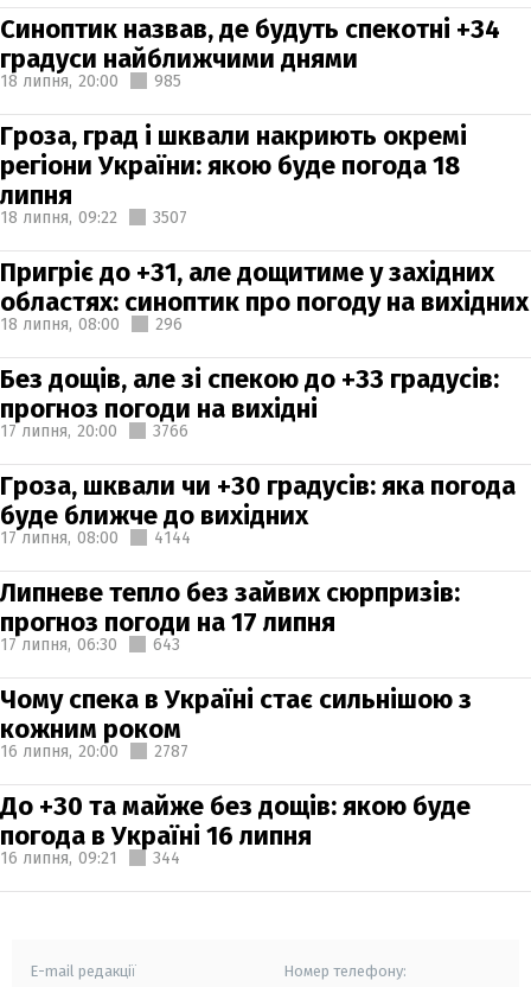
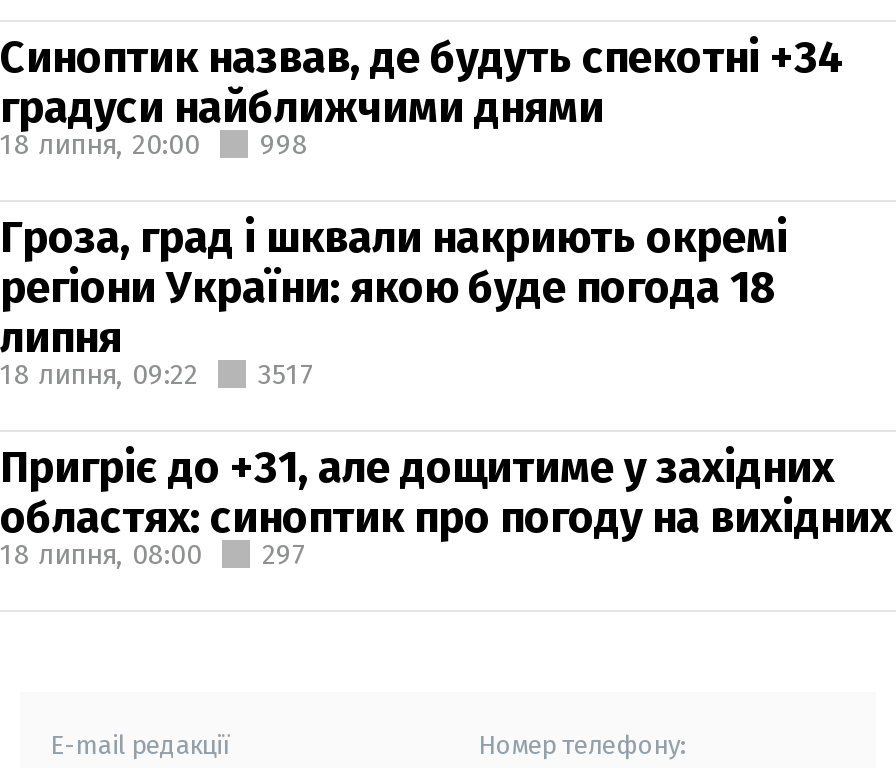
- 18 липня, 20:00 985
+ 18 липня, 20:00 998

- 18 липня, 09:22 3507
+ 18 липня, 09:22 3517

- 296
- Без дощів, але зі спекою до +33 градусів:
- прогноз погоди на вихідні
- 17 липня, 20:00
- 3766
- Гроза, шквали чи +30 градусів: яка погода
- буде ближче до вихідних
- 17 липня, 08:00
- 4144
- Липневе тепло без зайвих сюрпризів:
- прогноз погоди на 17 липня
- 17 липня, 06:30
- 643
- Чому спека в Україні стає сильнішою з
- кожним роком
- 16 липня, 20:00
- 2787
- До +30 та майже без дощів: якою буде
- погода в Україні 16 липня
- 16 липня, 09:21
- 344
+ 297
